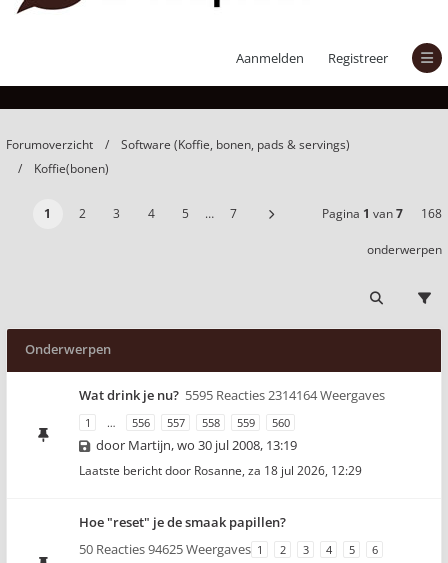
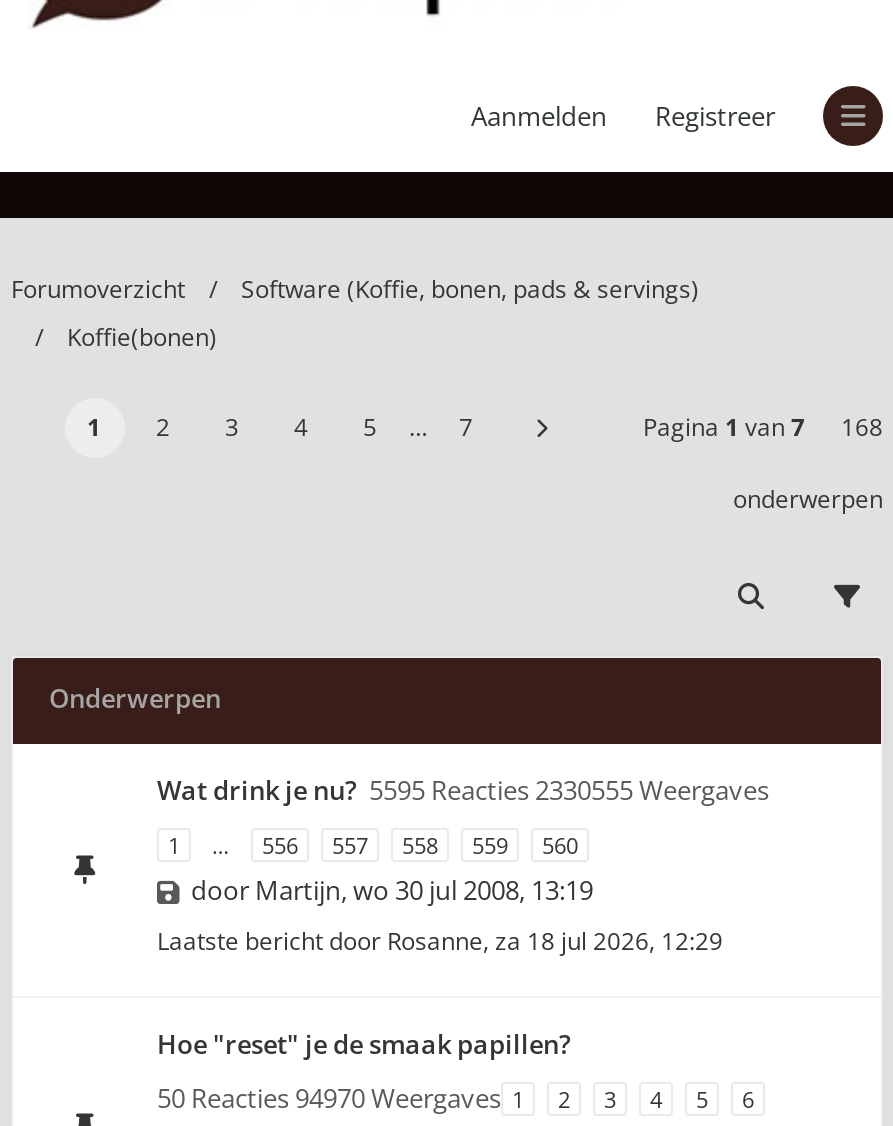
- Wat drink je nu? 5595 Reacties 2314164 Weergaves
+ Wat drink je nu? 5595 Reacties 2330555 Weergaves

- 50 Reacties 94625 Weergaves 1
+ 50 Reacties 94970 Weergaves 1
